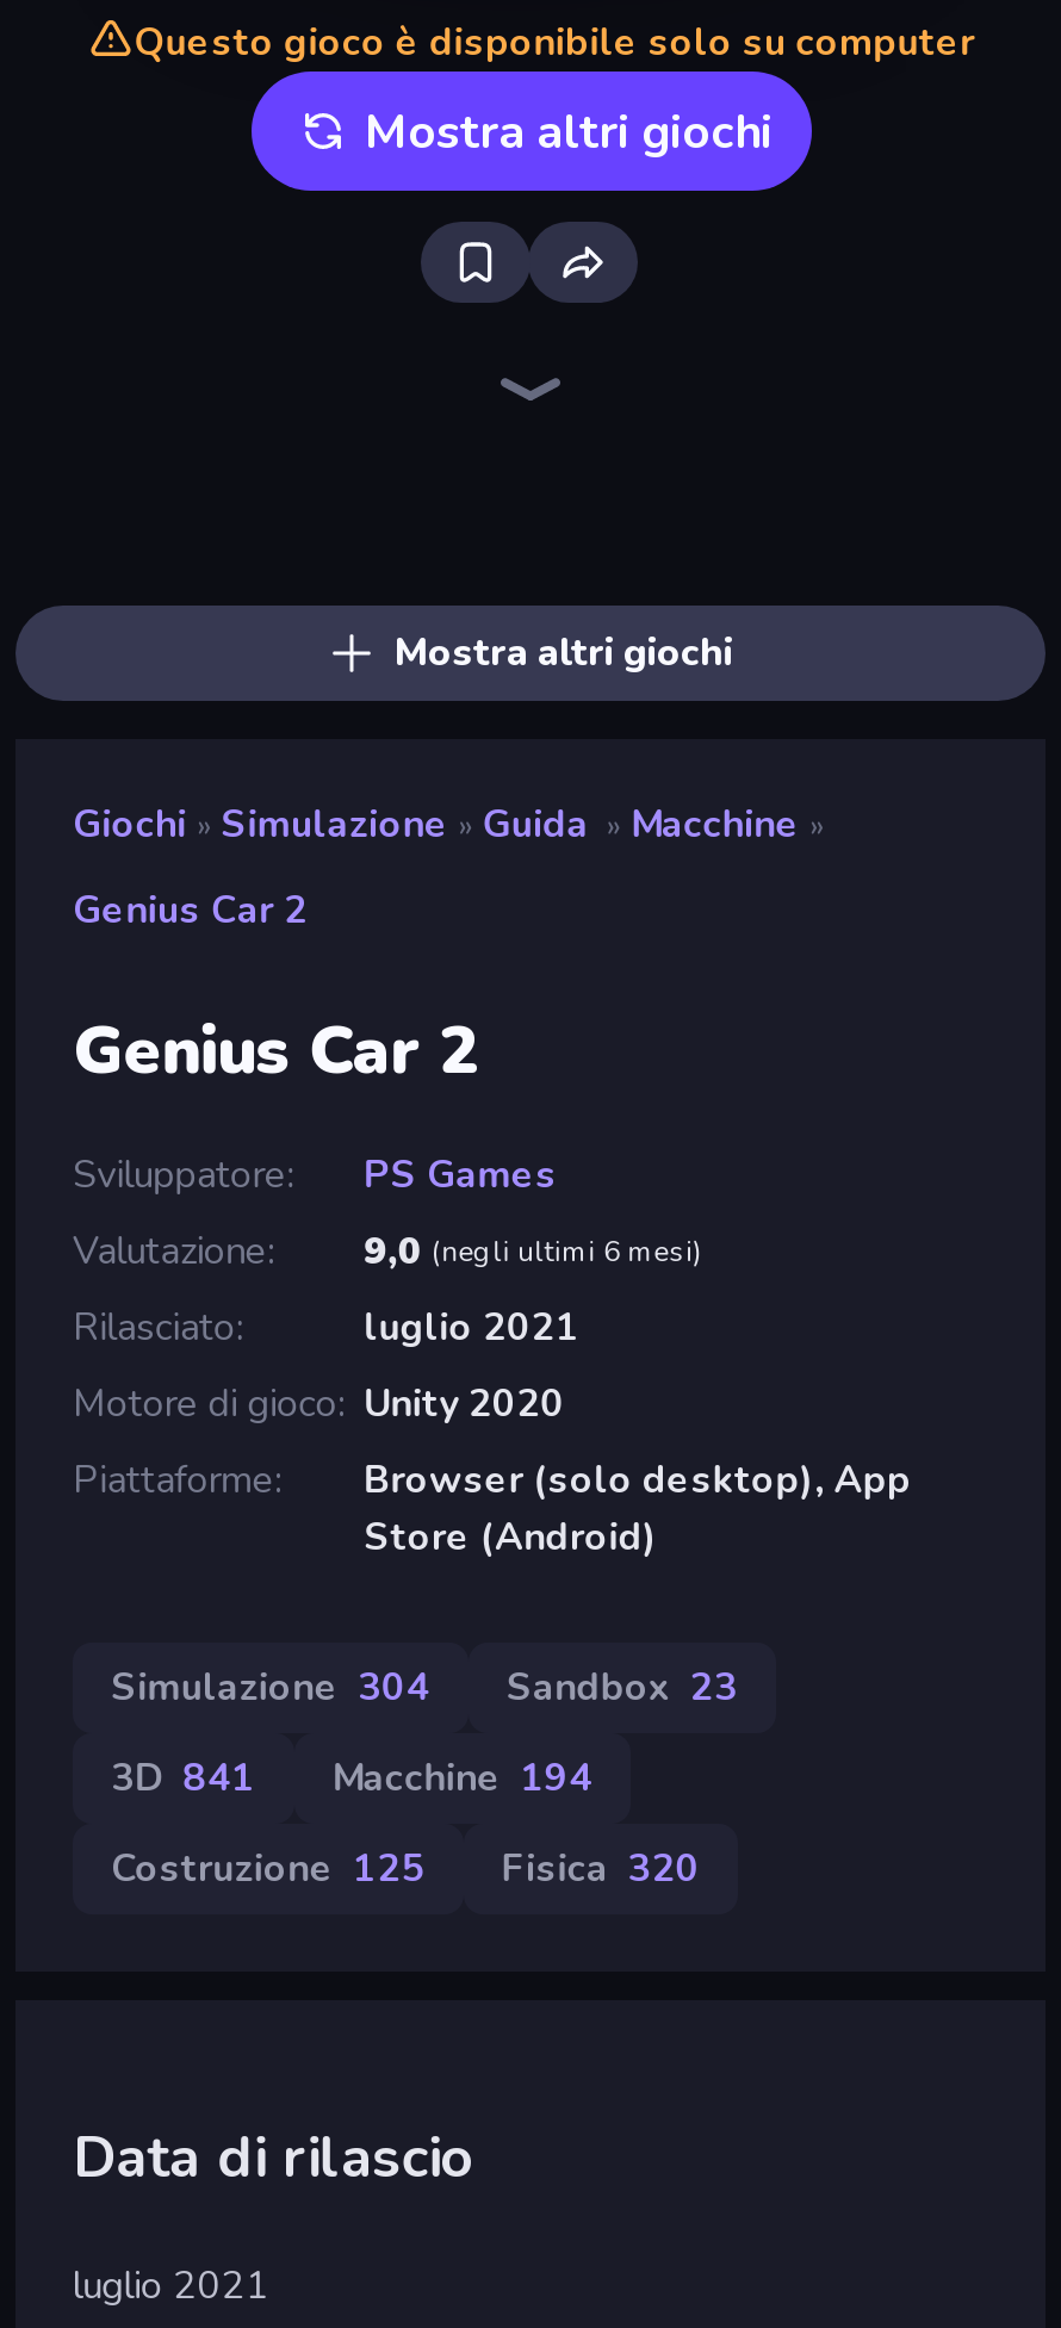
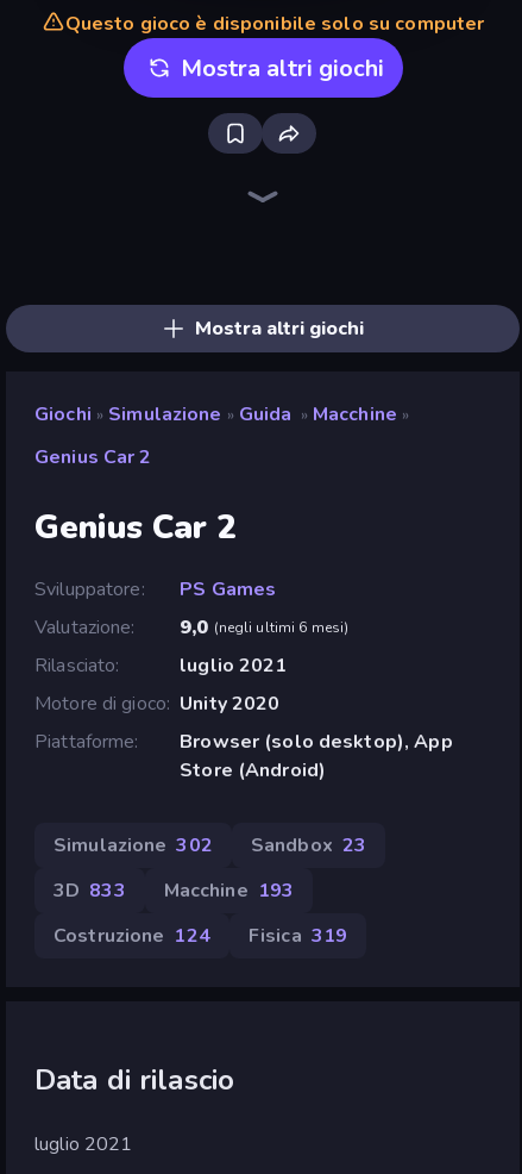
- Simulazione 304 Sandbox 23
+ Simulazione 302 Sandbox 23

- 3D 841
+ 3D 833

- Macchine 194
+ Macchine 193

- Costruzione 125
+ Costruzione 124

- Fisica 320
+ Fisica 319
